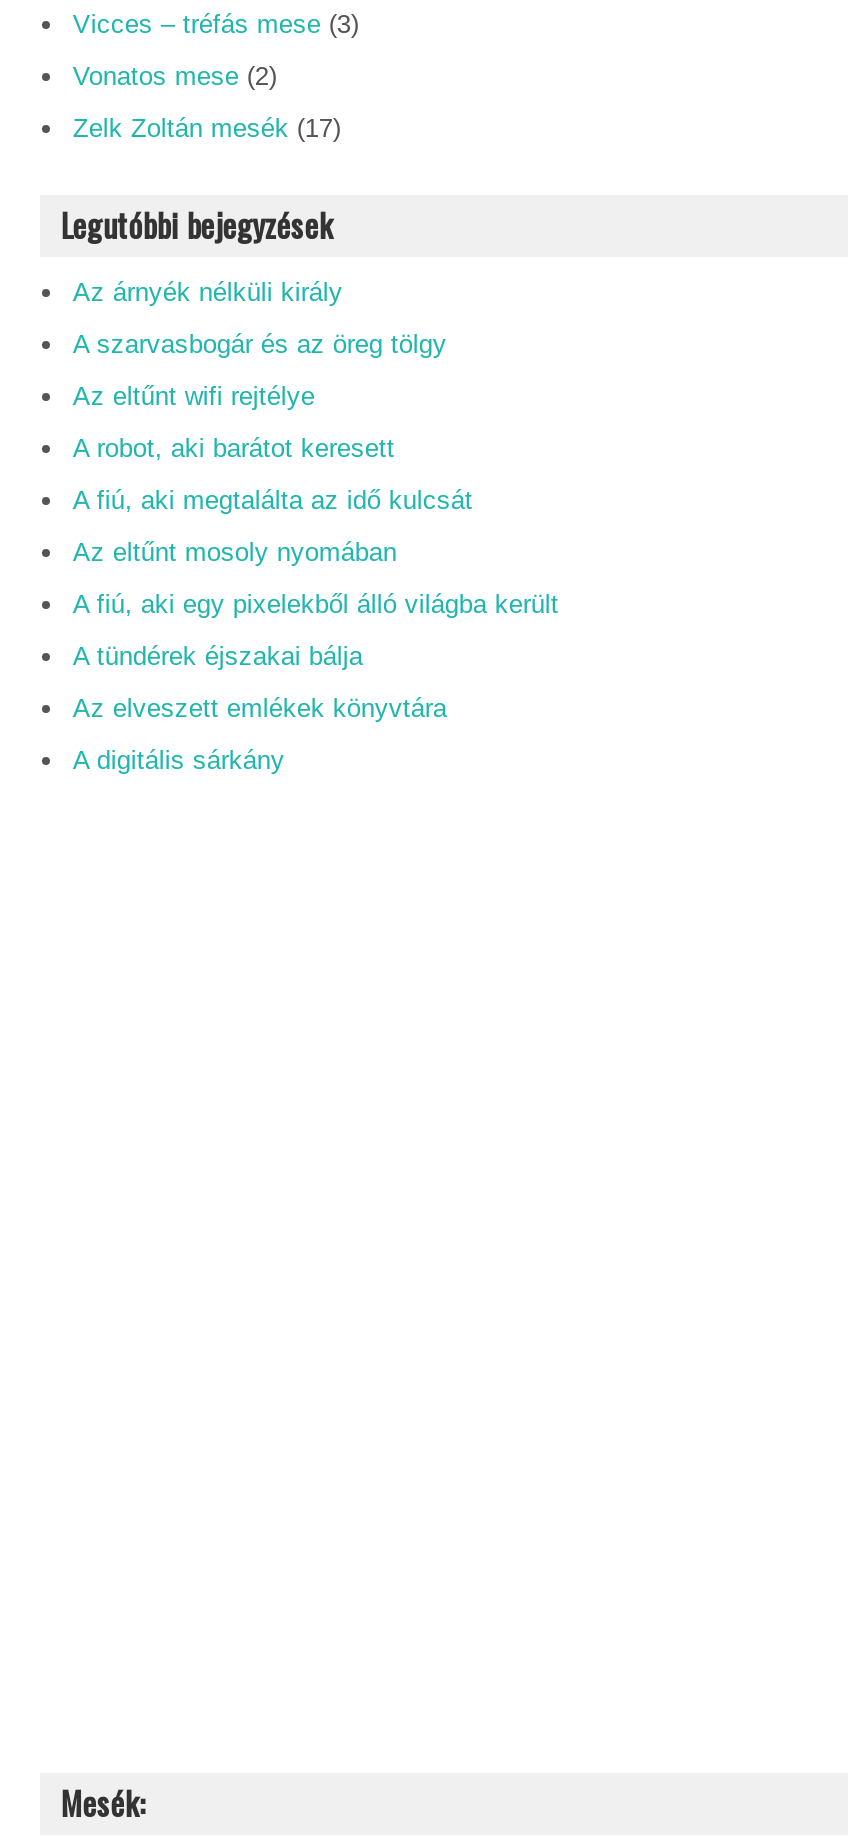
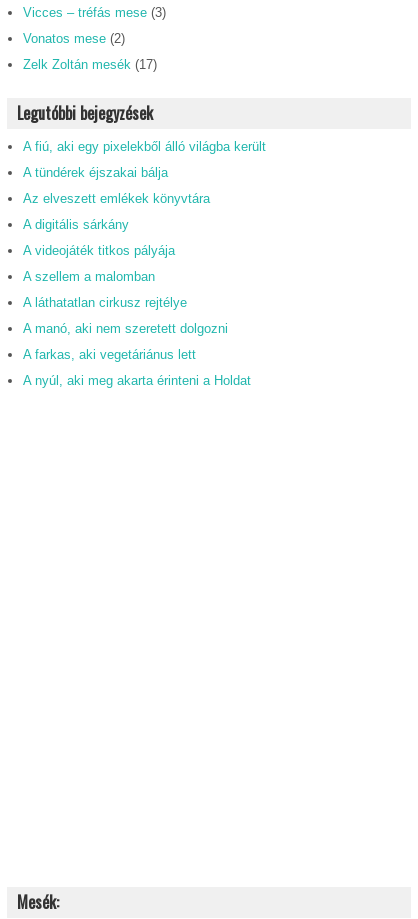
- Az árnyék nélküli király
- A szarvasbogár és az öreg tölgy
- Az eltűnt wifi rejtélye
- A robot, aki barátot keresett
- A fiú, aki megtalálta az idő kulcsát
- Az eltűnt mosoly nyomában

moved up: A fiú, aki egy pixelekből álló világba került | A tündérek éjszakai bálja | Az elveszett emlékek könyvtára | A digitális sárkány

+ A videojáték titkos pályája
+ A szellem a malomban
+ A láthatatlan cirkusz rejtélye
+ A manó, aki nem szeretett dolgozni
+ A farkas, aki vegetáriánus lett
+ A nyúl, aki meg akarta érinteni a Holdat
